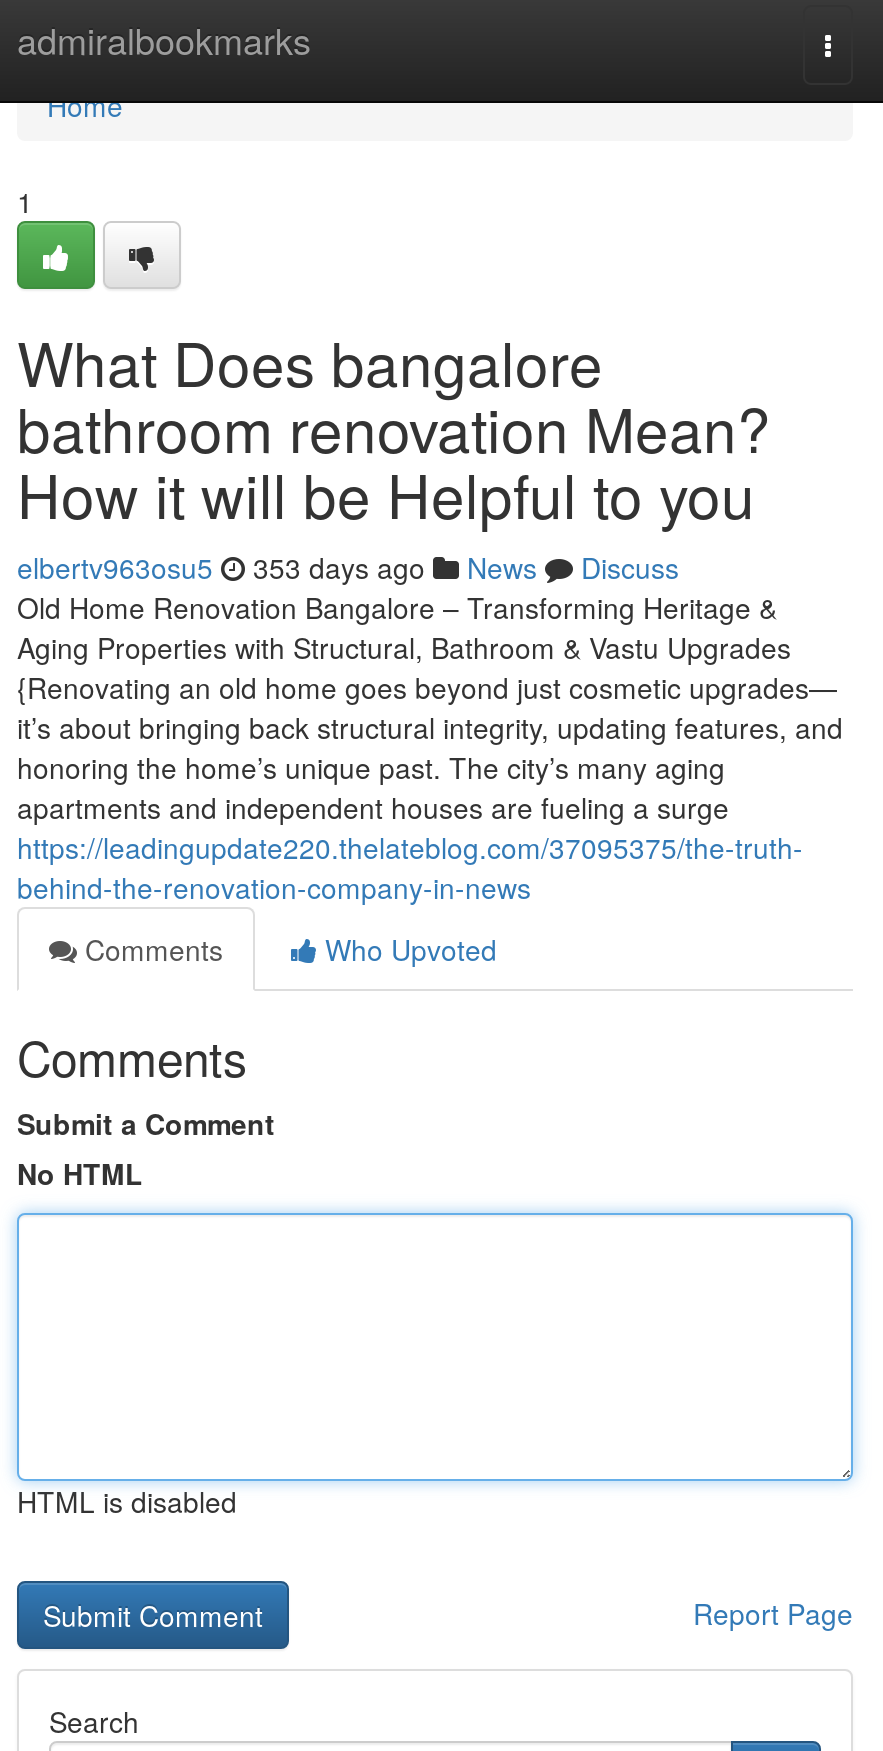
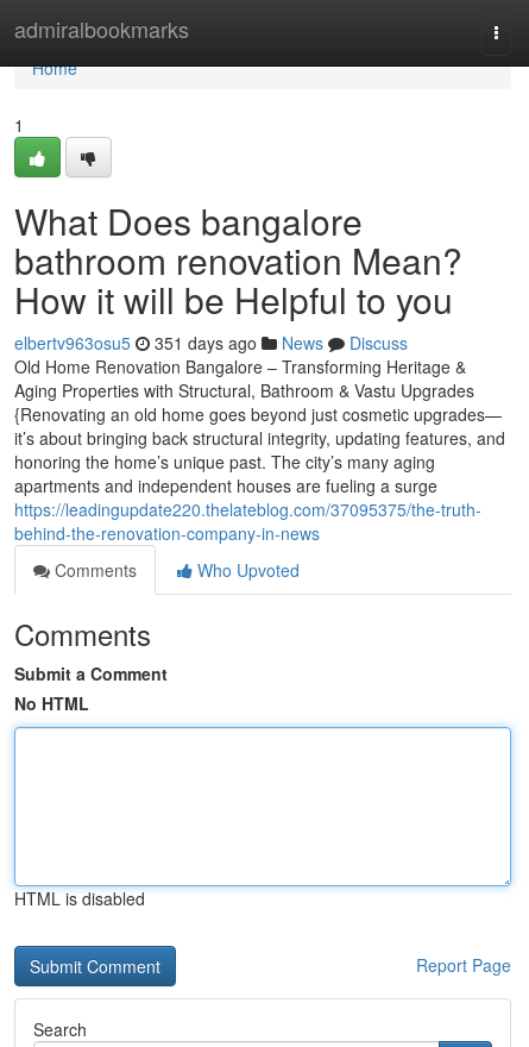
- elbertv963osu5 353 days ago News Discuss
+ elbertv963osu5 351 days ago News Discuss
